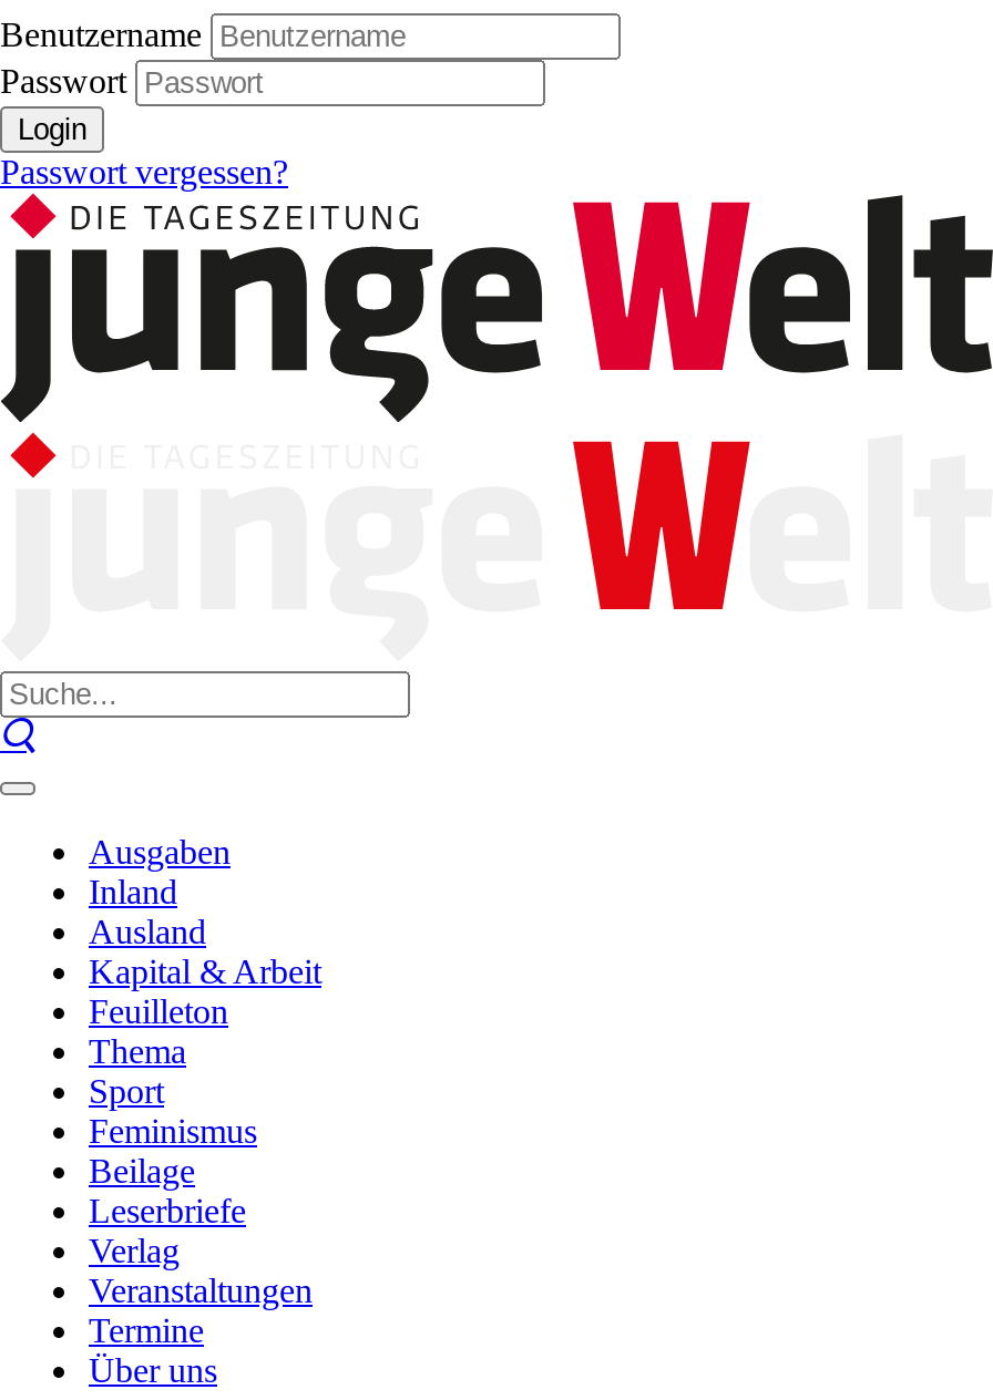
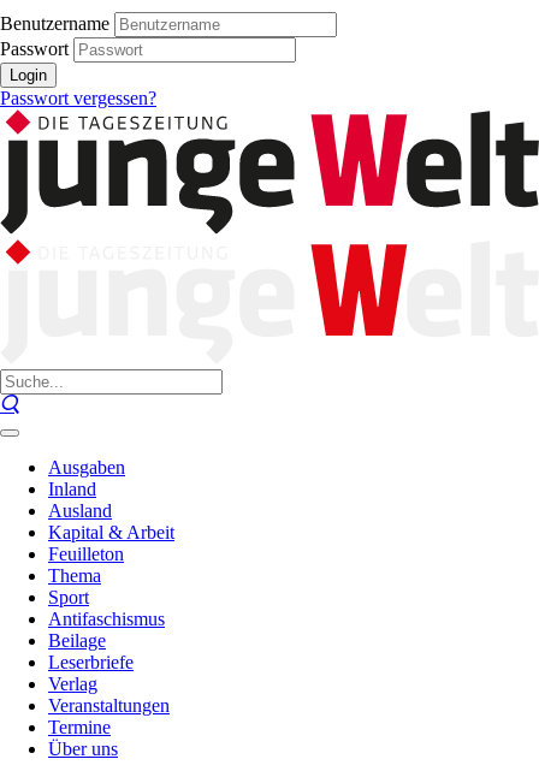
- Feminismus
+ Antifaschismus
